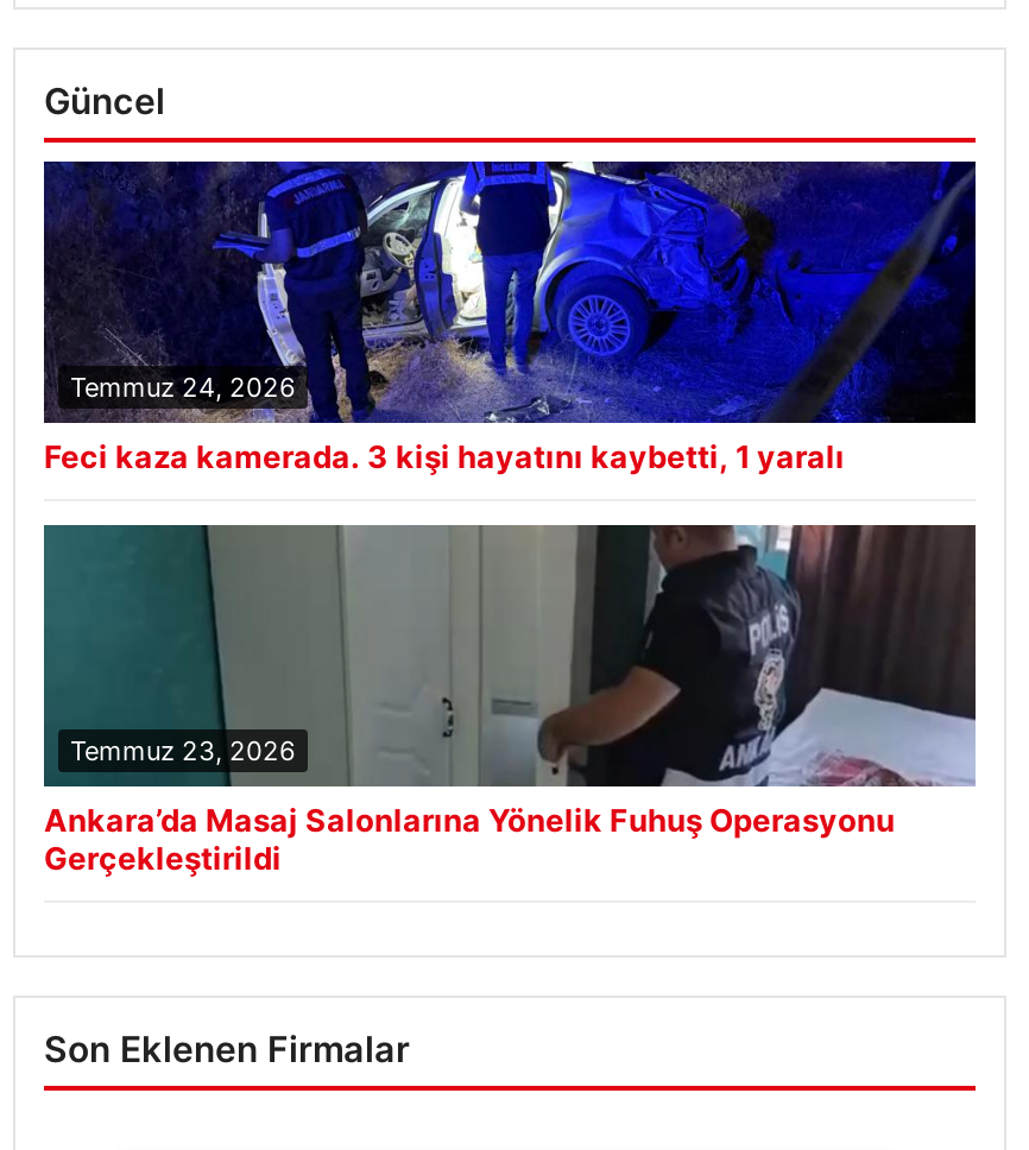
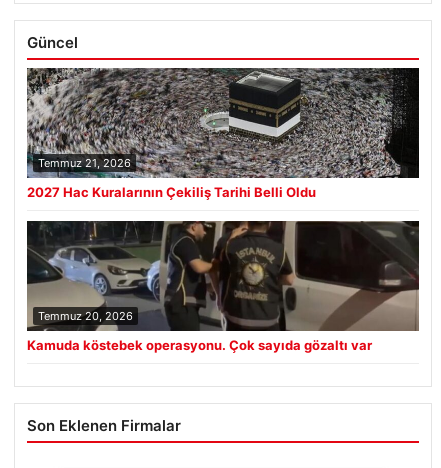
- [image]
- Temmuz 24, 2026
+ [image]
+ Temmuz 21, 2026

- Feci kaza kamerada. 3 kişi hayatını kaybetti, 1 yaralı
+ 2027 Hac Kuralarının Çekiliş Tarihi Belli Oldu

- [image]
- Temmuz 23, 2026
+ [image]
+ Temmuz 20, 2026

- Ankara’da Masaj Salonlarına Yönelik Fuhuş Operasyonu
- Gerçekleştirildi
+ Kamuda köstebek operasyonu. Çok sayıda gözaltı var
